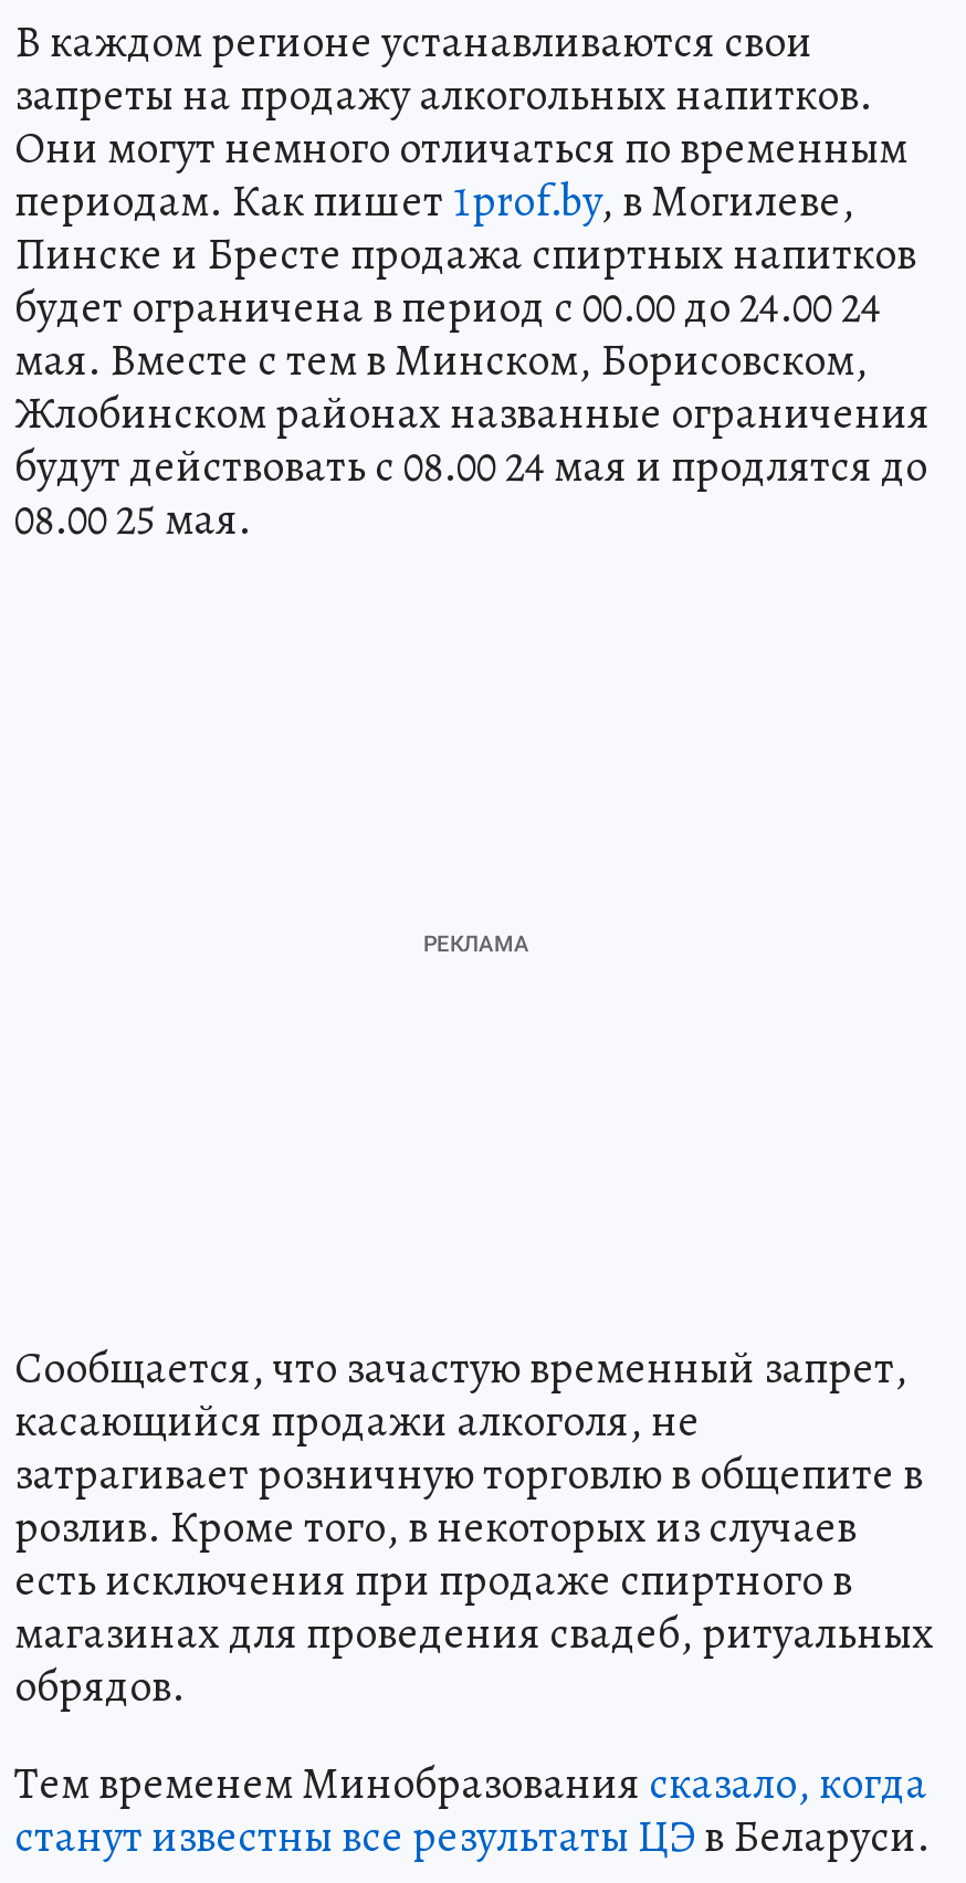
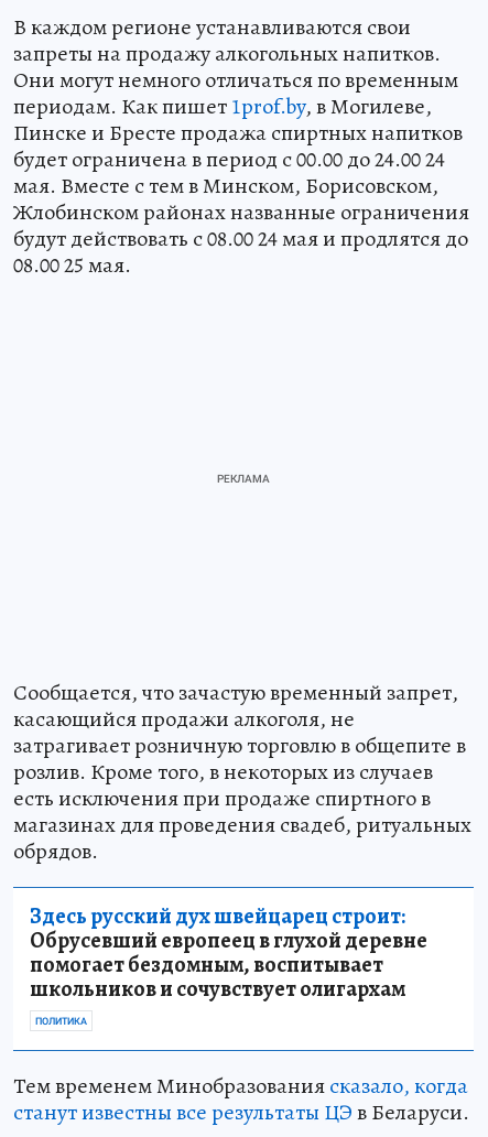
+ Здесь русский дух швейцарец строит:
+ Обрусевший европеец в глухой деревне
+ помогает бездомным, воспитывает
+ школьников и сочувствует олигархам
+ ПОЛИТИКА
